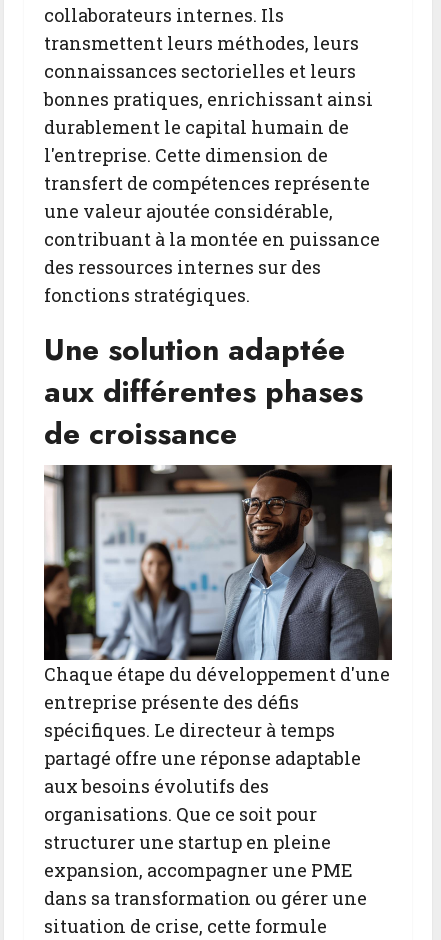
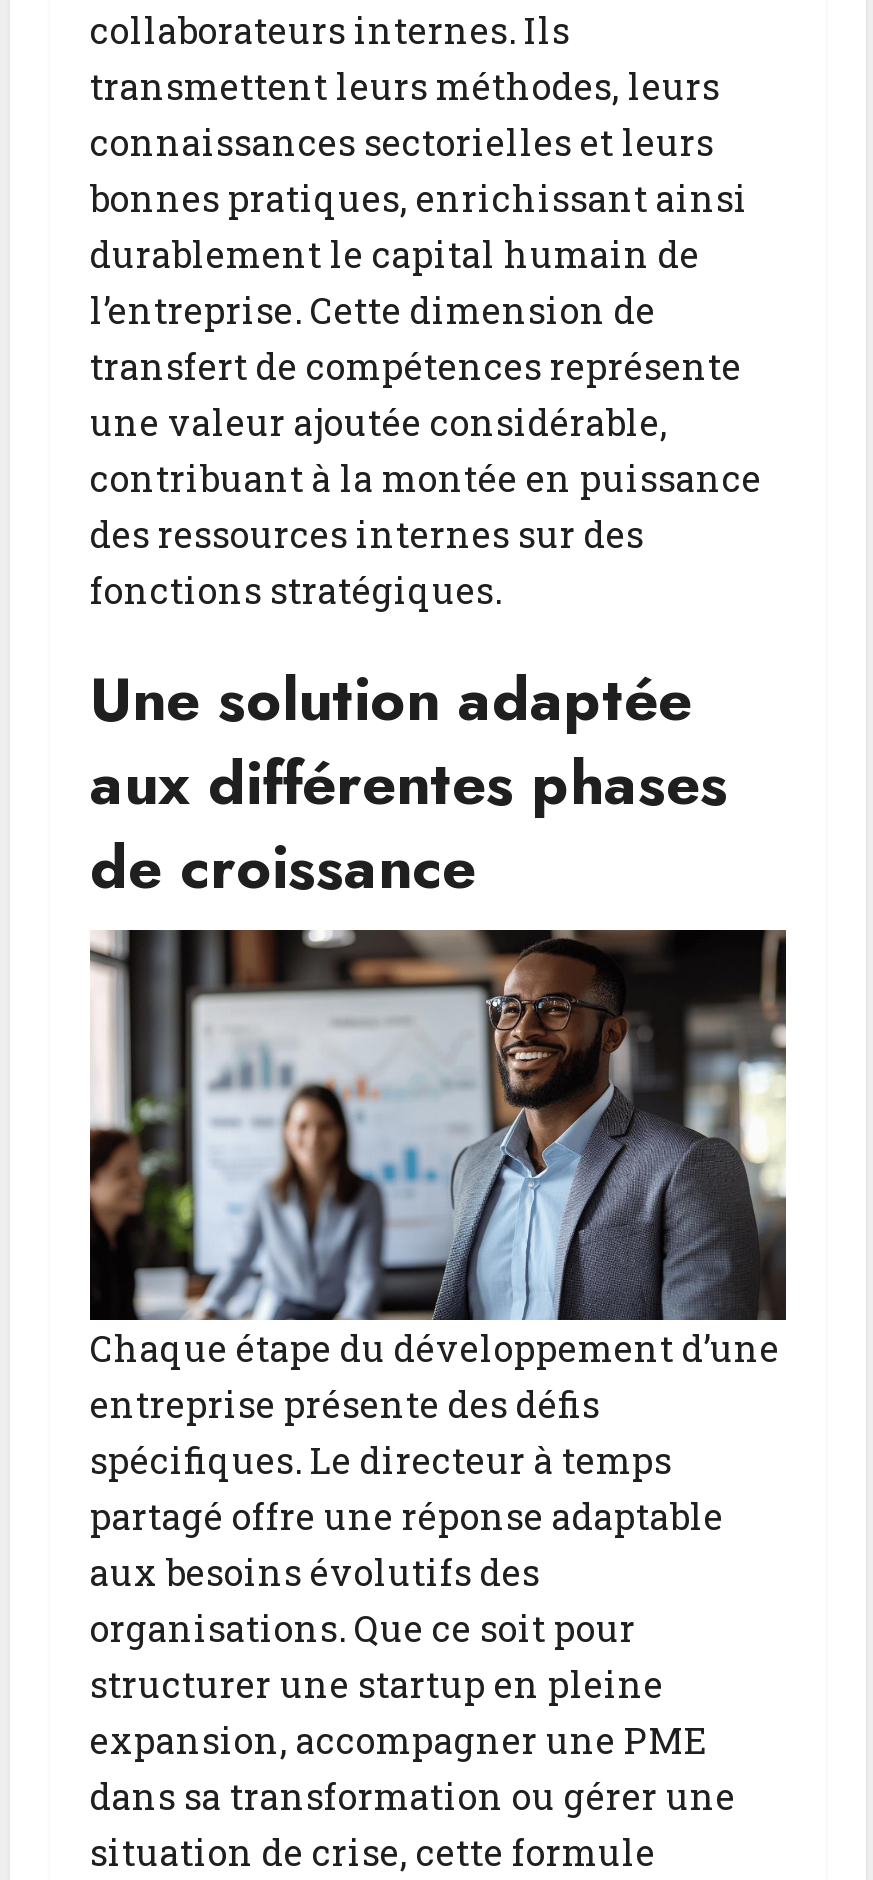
- l'entreprise. Cette dimension de
+ l’entreprise. Cette dimension de

- Chaque étape du développement d'une
+ Chaque étape du développement d’une
